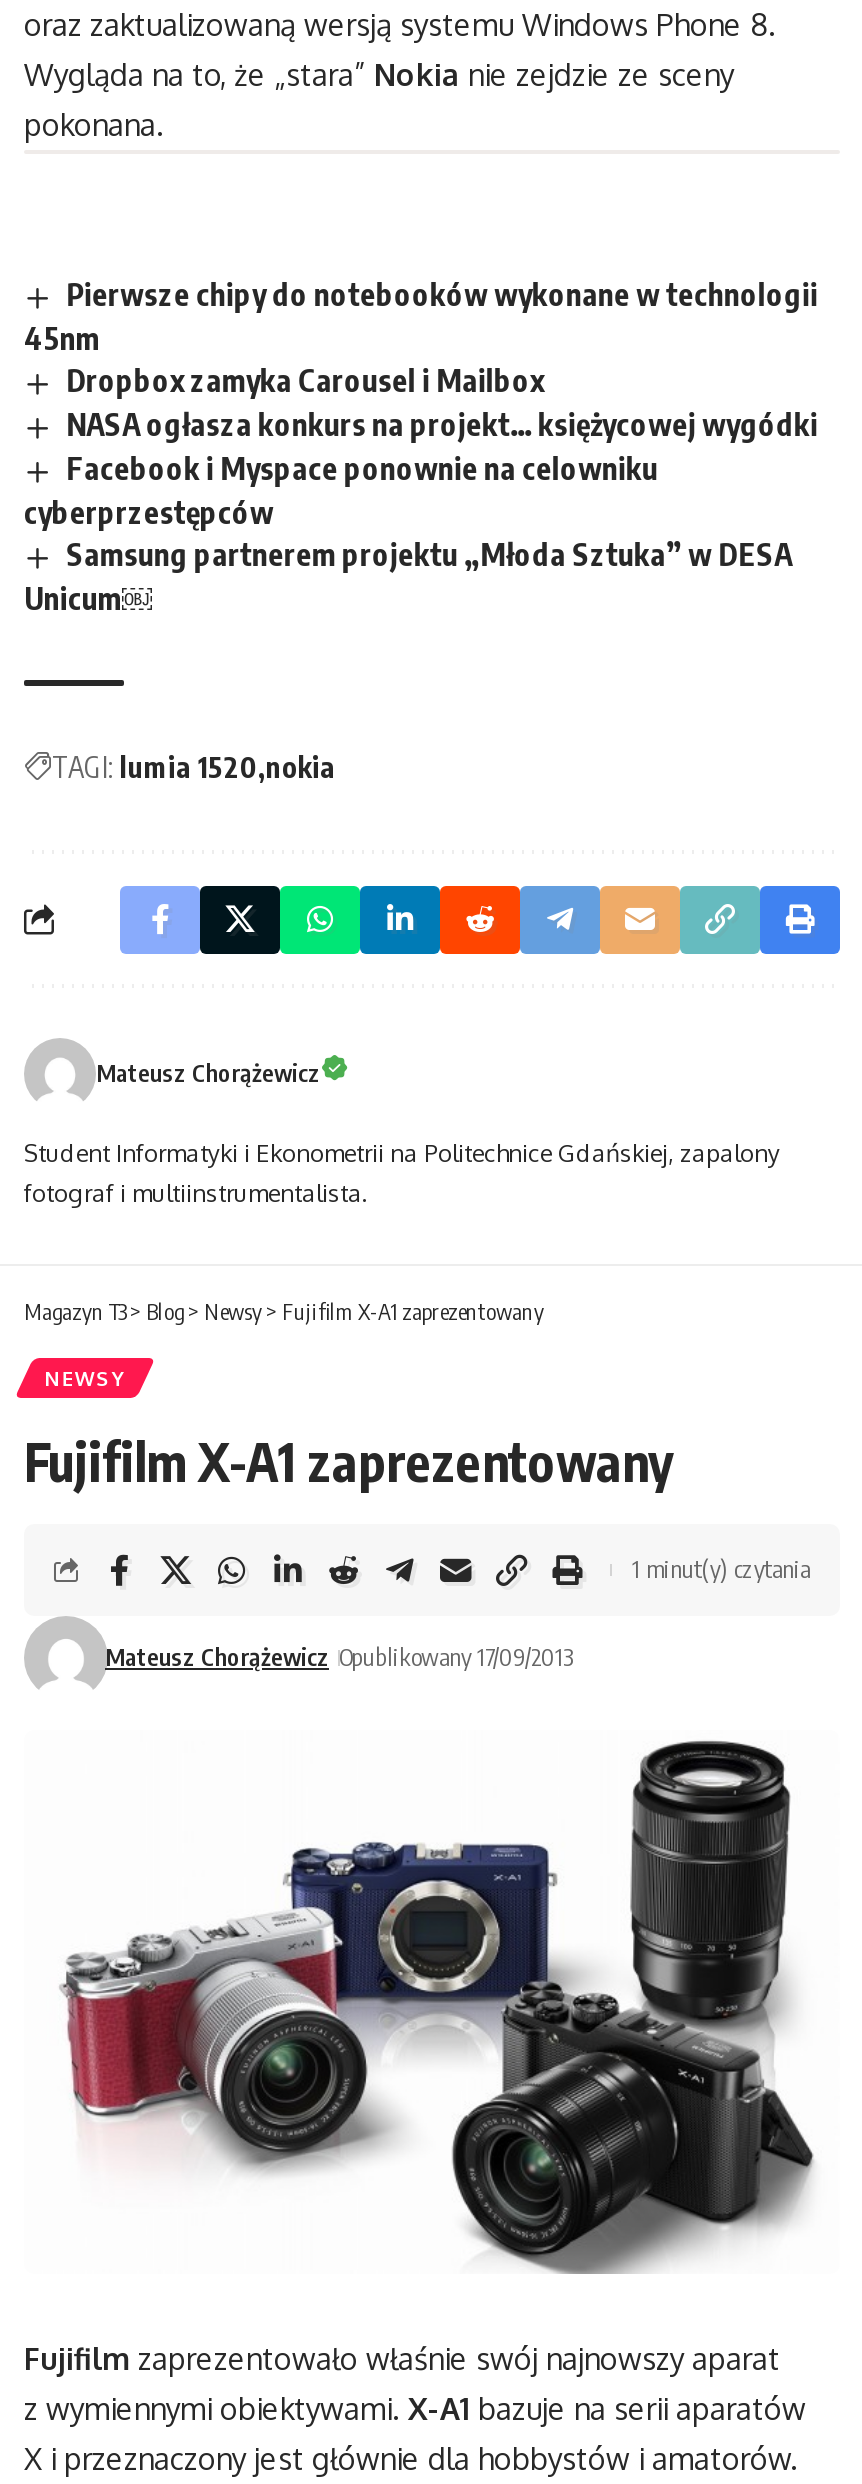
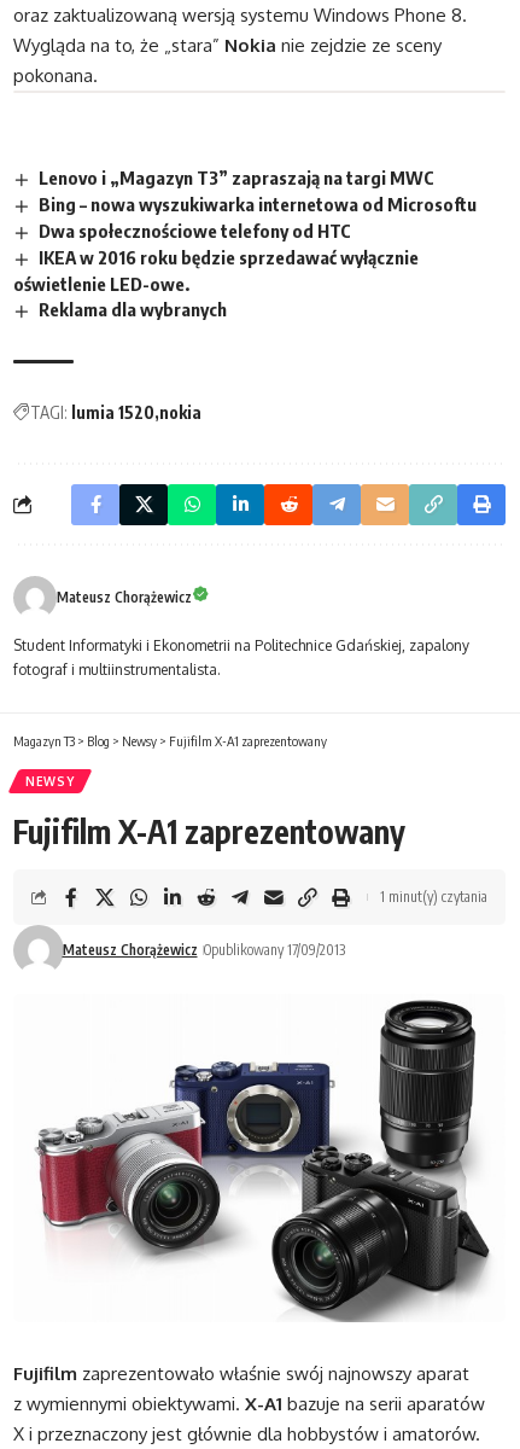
- Pierwsze chipy do notebooków wykonane w technologii
- 45nm
- Dropbox zamyka Carousel i Mailbox
- NASA ogłasza konkurs na projekt… księżycowej wygódki
- Facebook i Myspace ponownie na celowniku
- cyberprzestępców
- Samsung partnerem projektu „Młoda Sztuka” w DESA
- Unicum￼
+ Lenovo i „Magazyn T3” zapraszają na targi MWC
+ Bing – nowa wyszukiwarka internetowa od Microsoftu
+ Dwa społecznościowe telefony od HTC
+ IKEA w 2016 roku będzie sprzedawać wyłącznie
+ oświetlenie LED-owe.
+ Reklama dla wybranych
